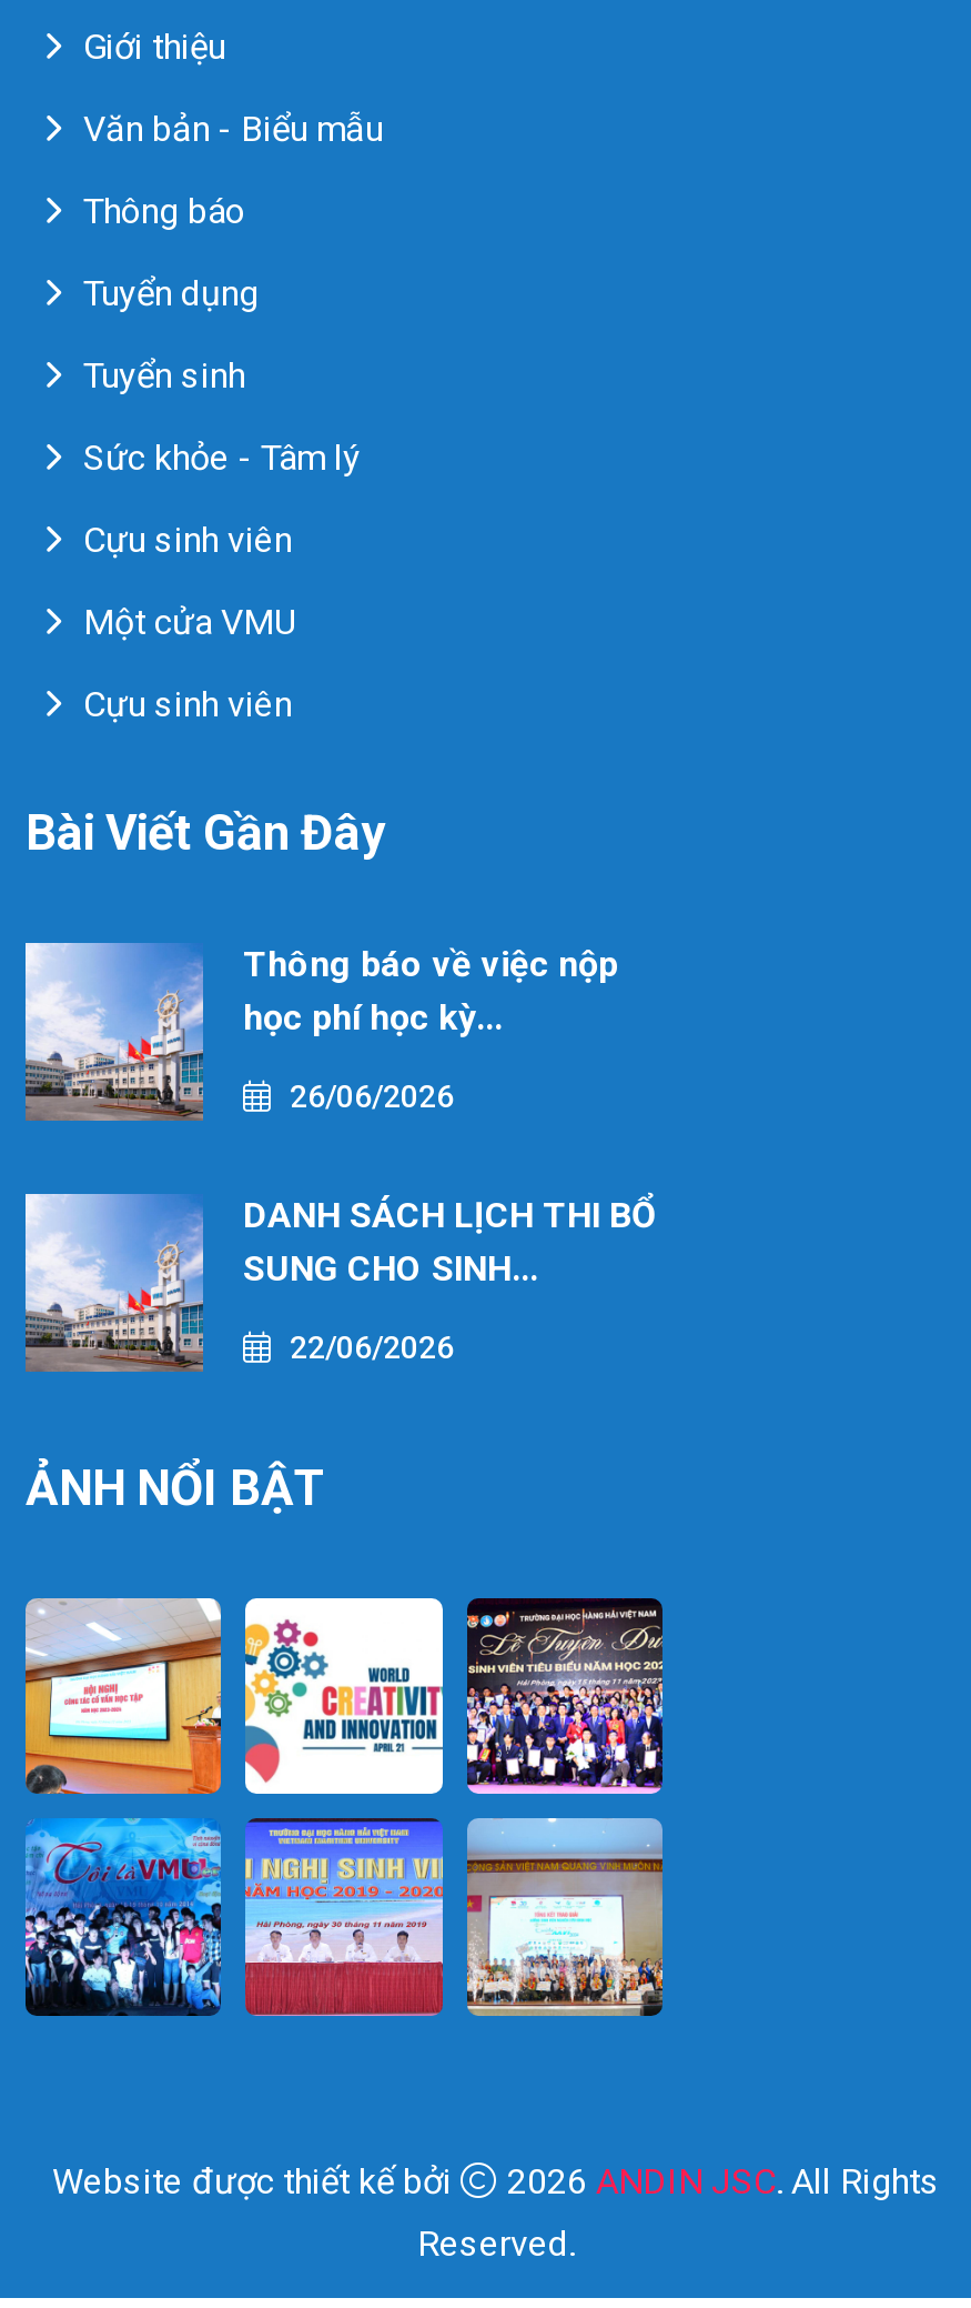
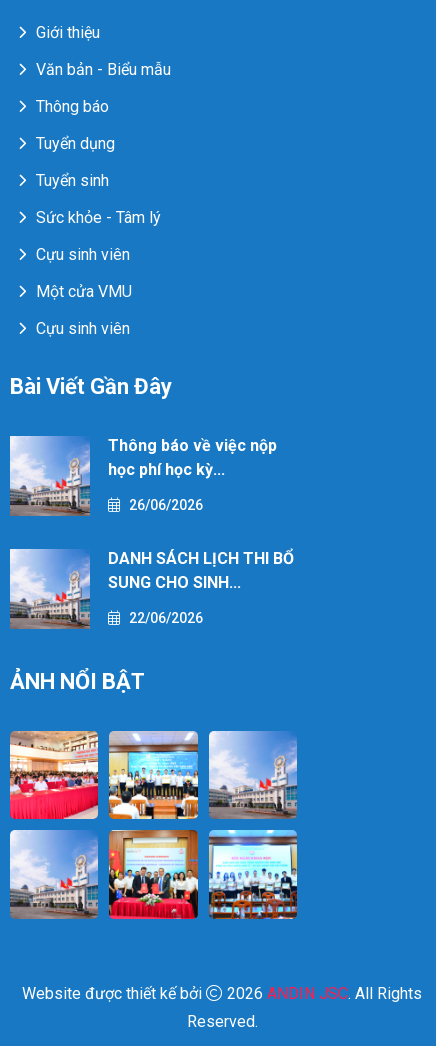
- [image]
+ [image]

- [image]
+ [image]

- [image]
+ [image]

- [image]
+ [image]

- [image]
+ [image]

- [image]
+ [image]
